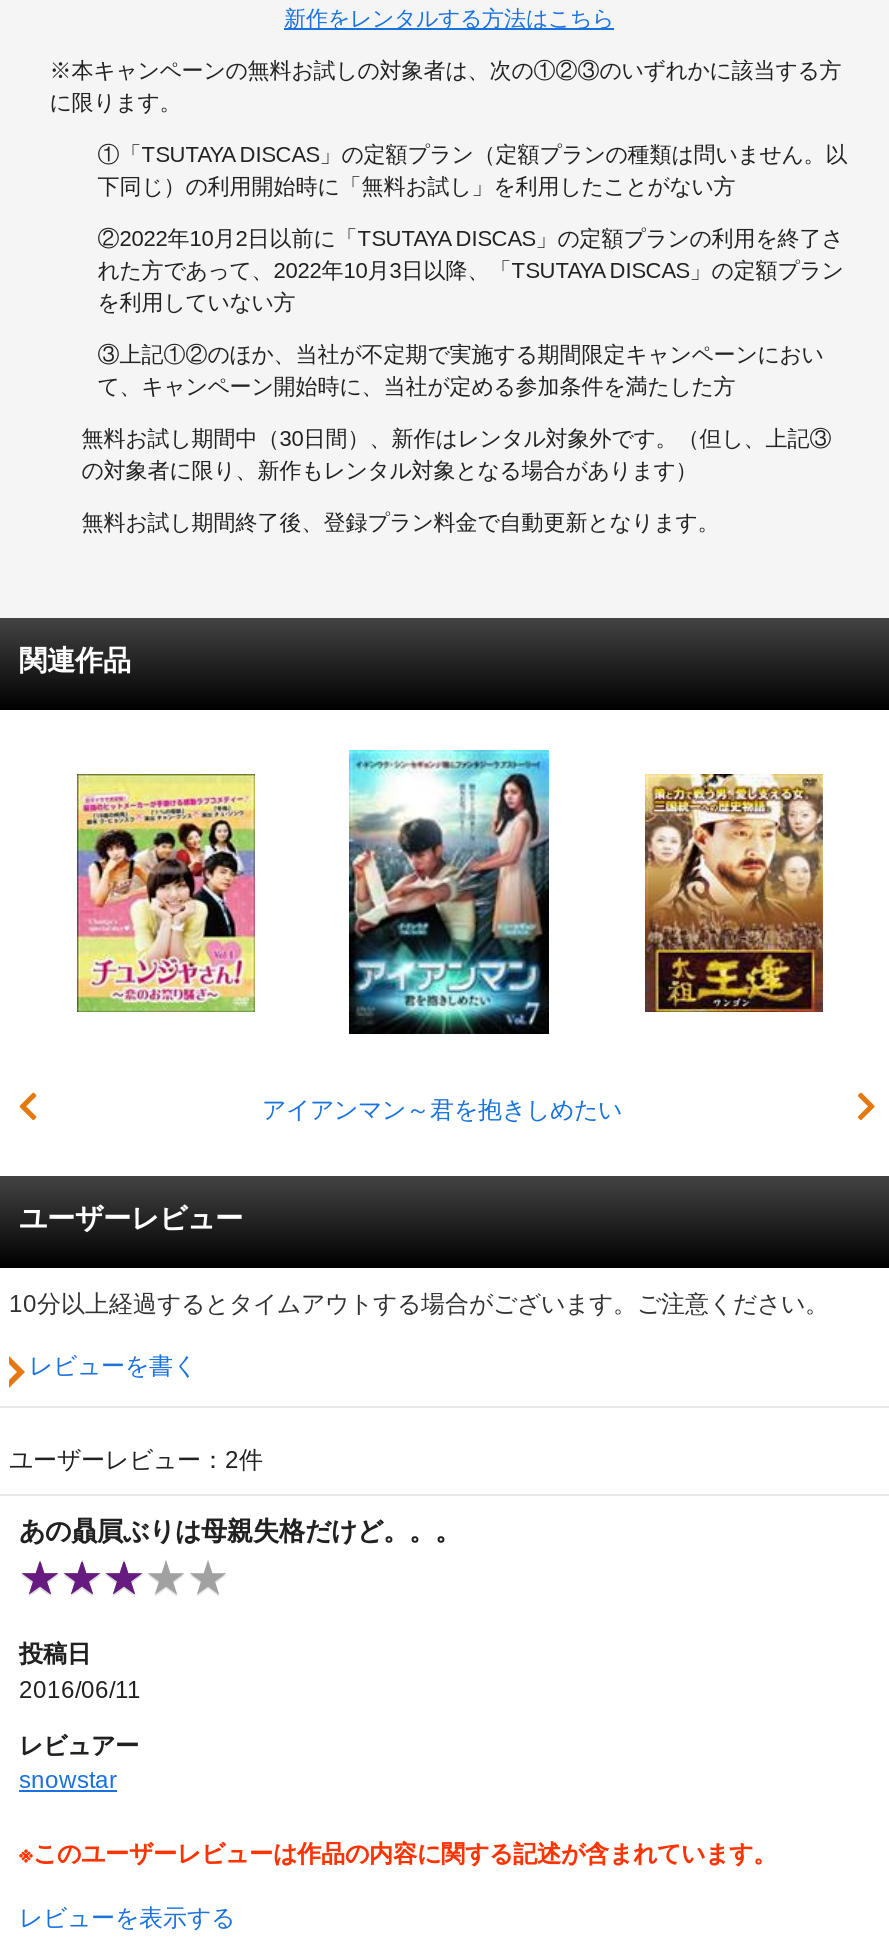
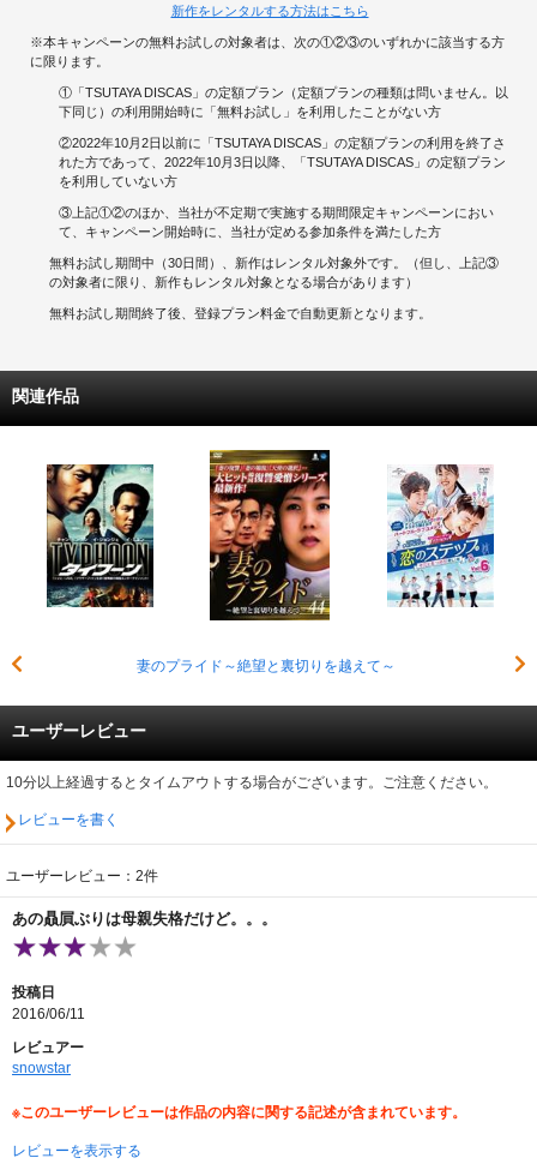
- [image]
- アイアンマン～君を抱きしめたい
+ [image]
+ 妻のプライド～絶望と裏切りを越えて～

- [image]
+ [image]

- [image]
+ [image]
